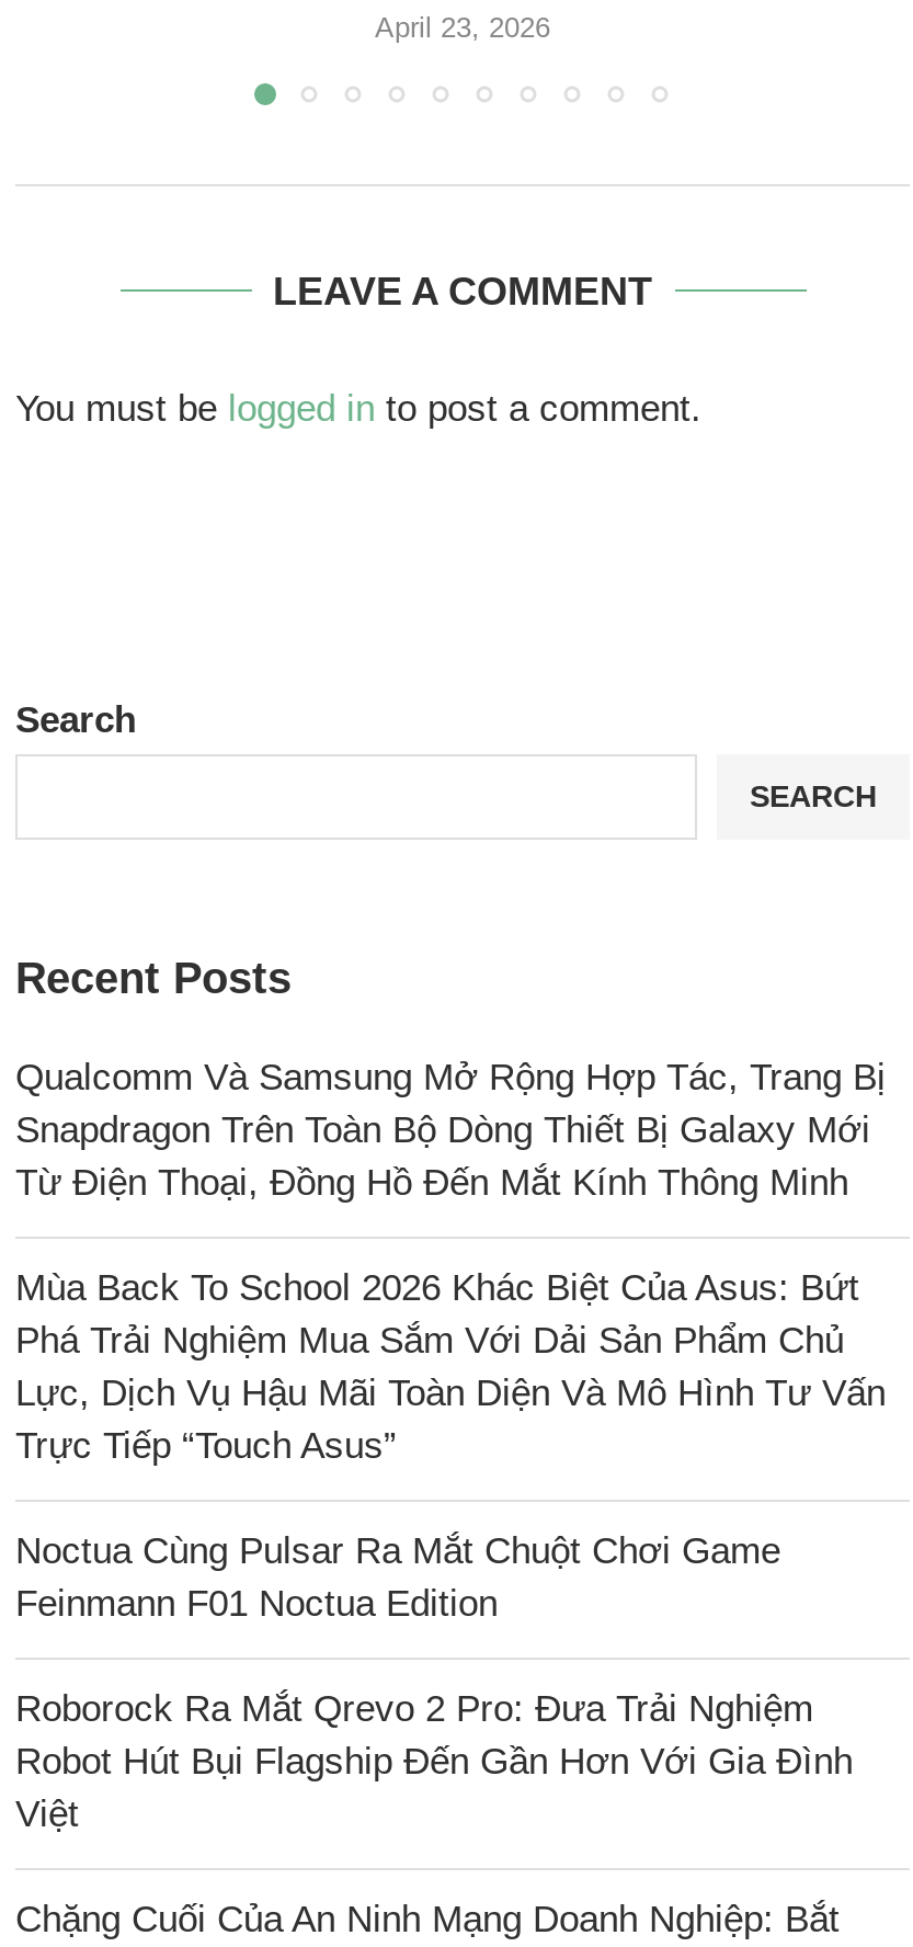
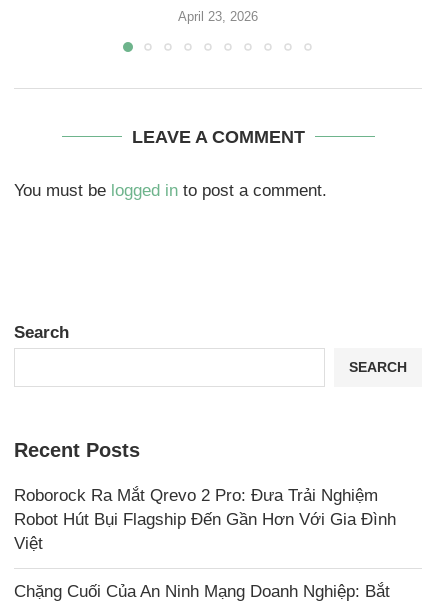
- Qualcomm Và Samsung Mở Rộng Hợp Tác, Trang Bị
- Snapdragon Trên Toàn Bộ Dòng Thiết Bị Galaxy Mới
- Từ Điện Thoại, Đồng Hồ Đến Mắt Kính Thông Minh
- Mùa Back To School 2026 Khác Biệt Của Asus: Bứt
- Phá Trải Nghiệm Mua Sắm Với Dải Sản Phẩm Chủ
- Lực, Dịch Vụ Hậu Mãi Toàn Diện Và Mô Hình Tư Vấn
- Trực Tiếp “Touch Asus”
- Noctua Cùng Pulsar Ra Mắt Chuột Chơi Game
- Feinmann F01 Noctua Edition
